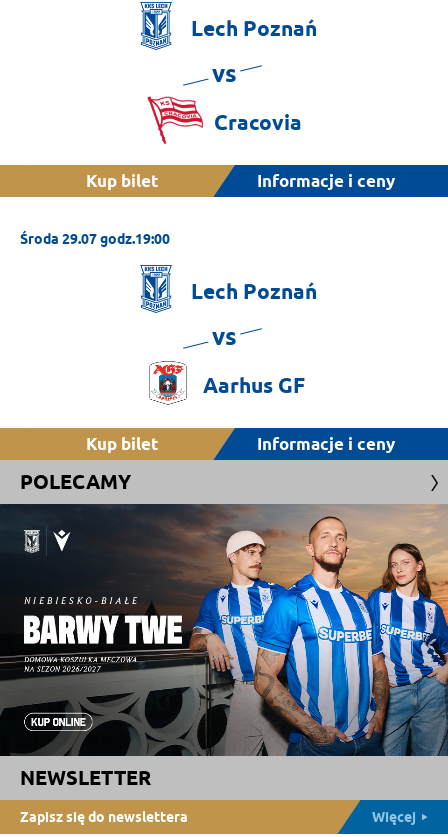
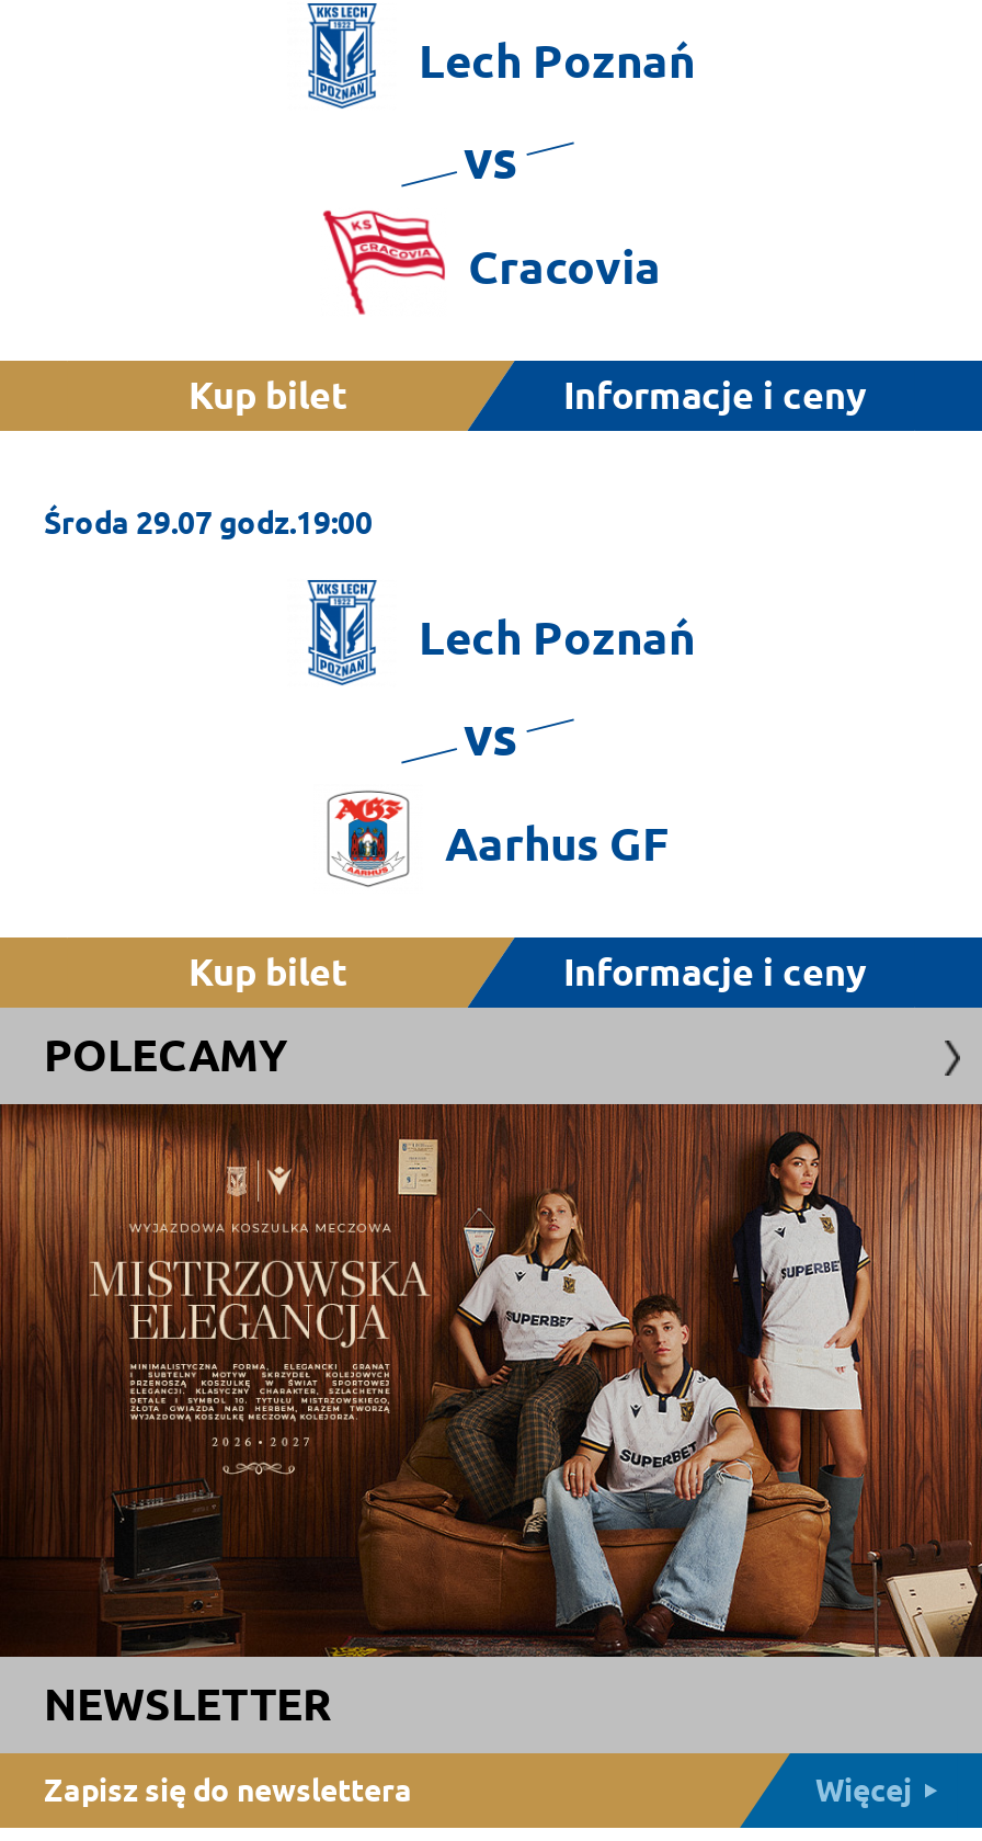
- [image]
+ [image]
